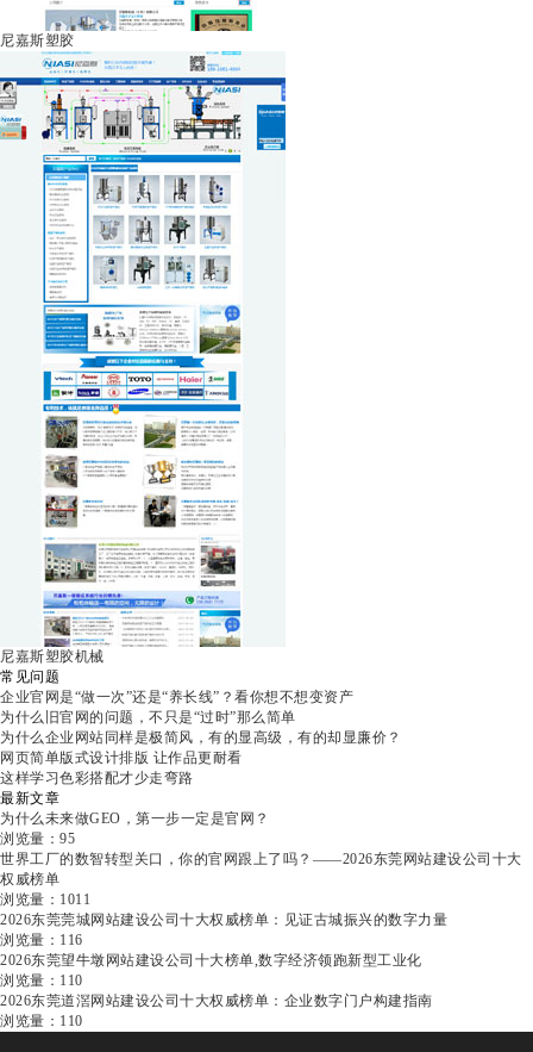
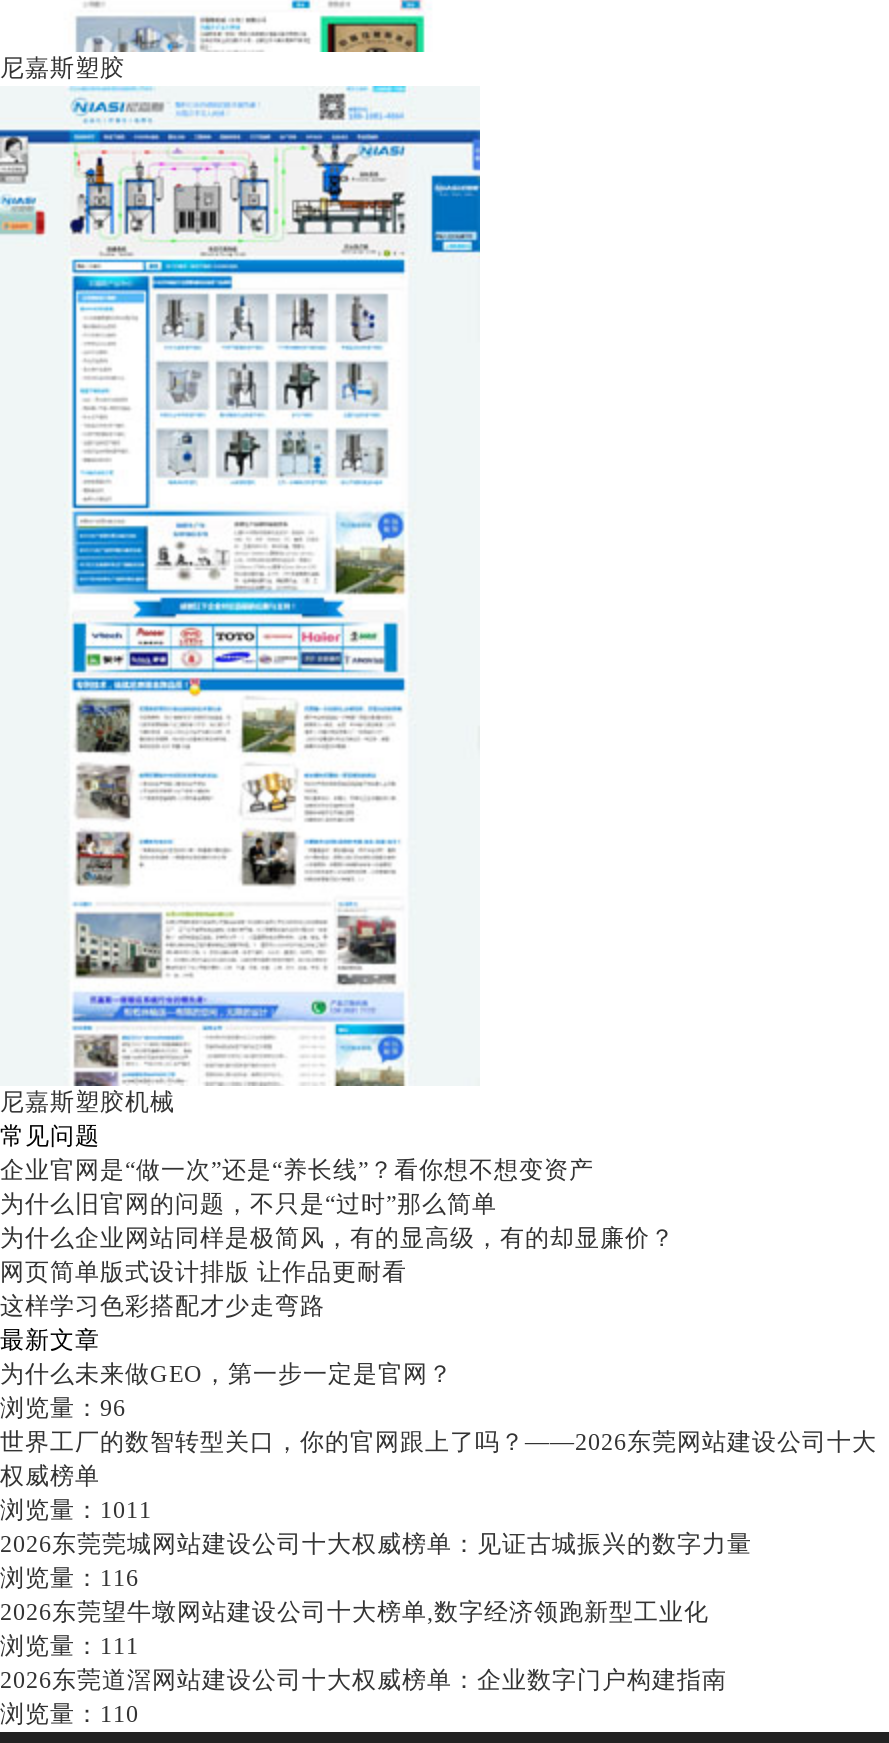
- 浏览量：95
+ 浏览量：96

- 浏览量：110
+ 浏览量：111
